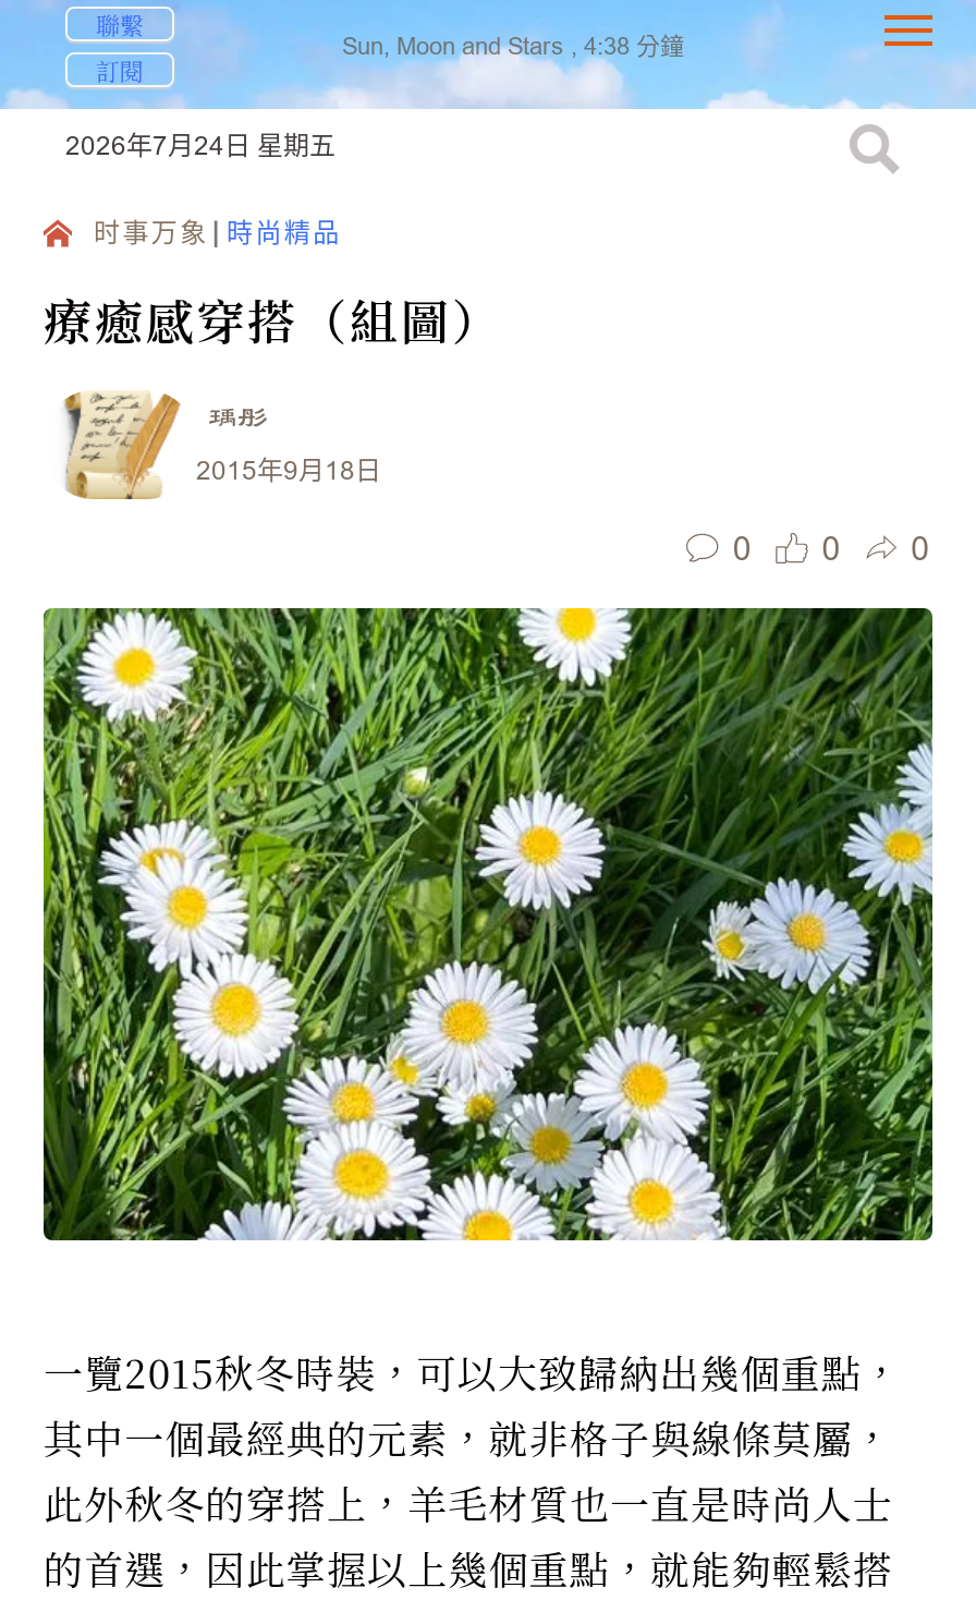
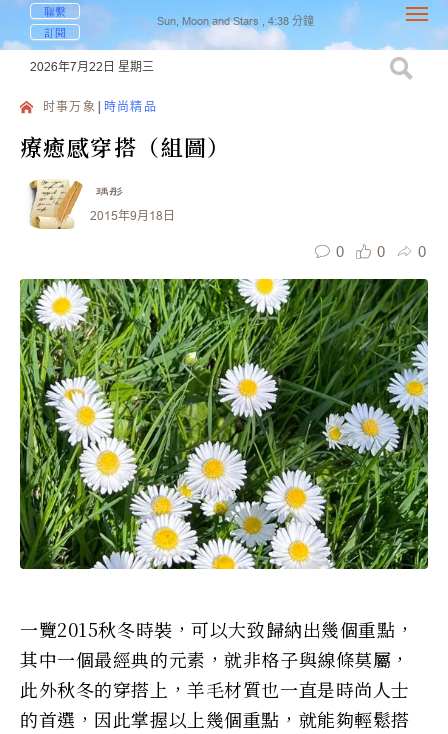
- 2026年7月24日 星期五
+ 2026年7月22日 星期三
